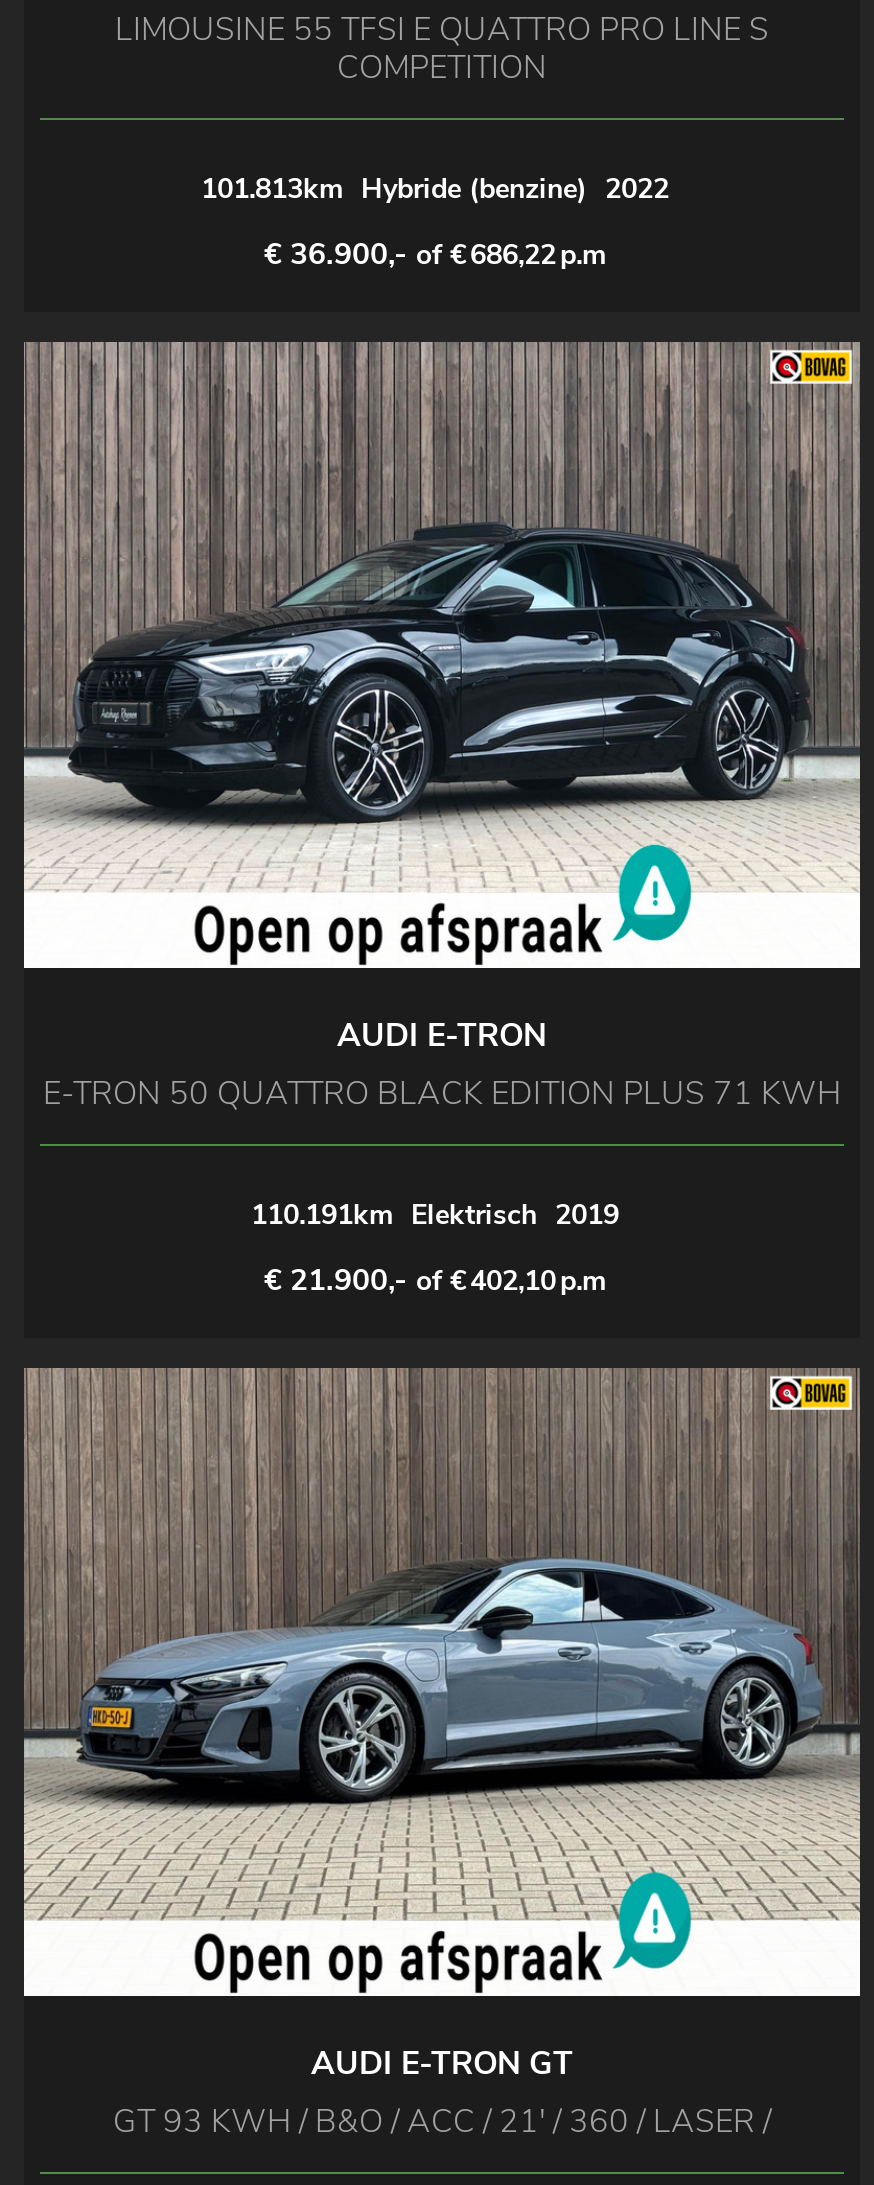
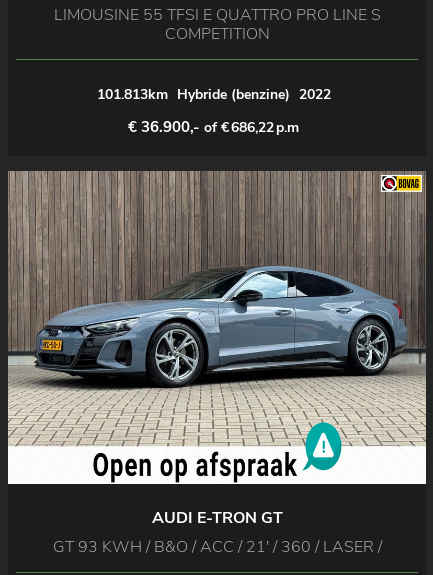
- [image]

- AUDI E-TRON
- E-TRON 50 QUATTRO BLACK EDITION PLUS 71 KWH
- 110.191km Elektrisch 2019
- € 21.900,- of € 402,10 p.m
